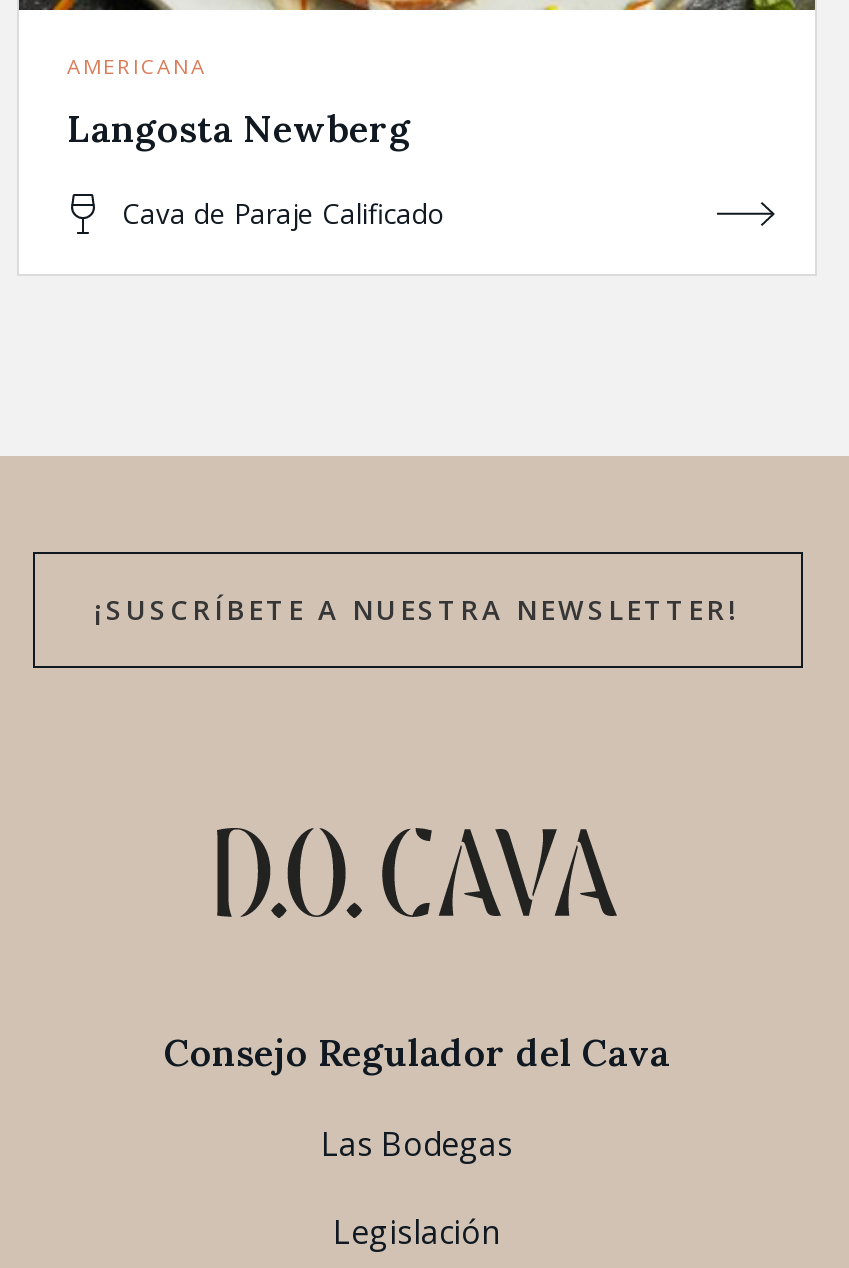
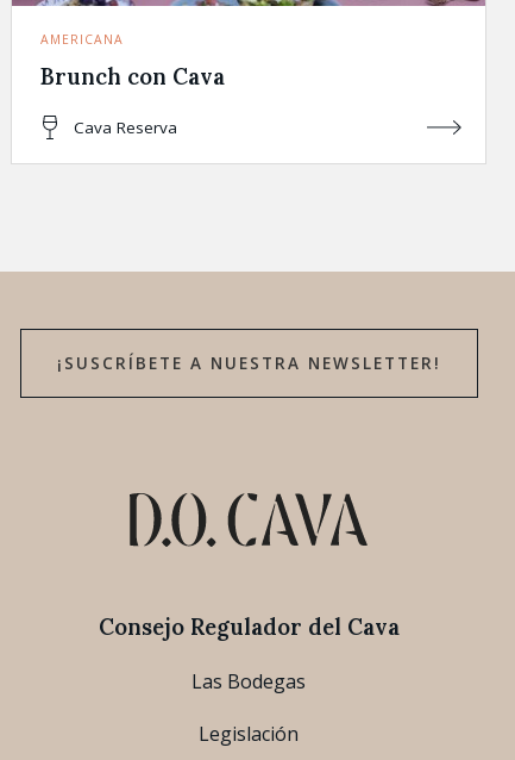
- Langosta Newberg
+ Brunch con Cava

- Cava de Paraje Calificado
+ Cava Reserva
